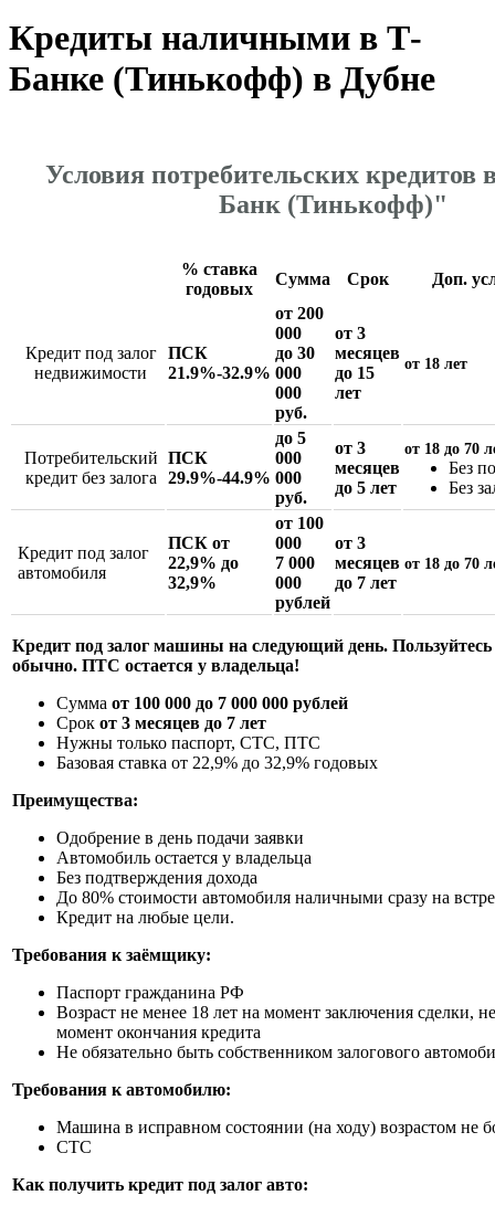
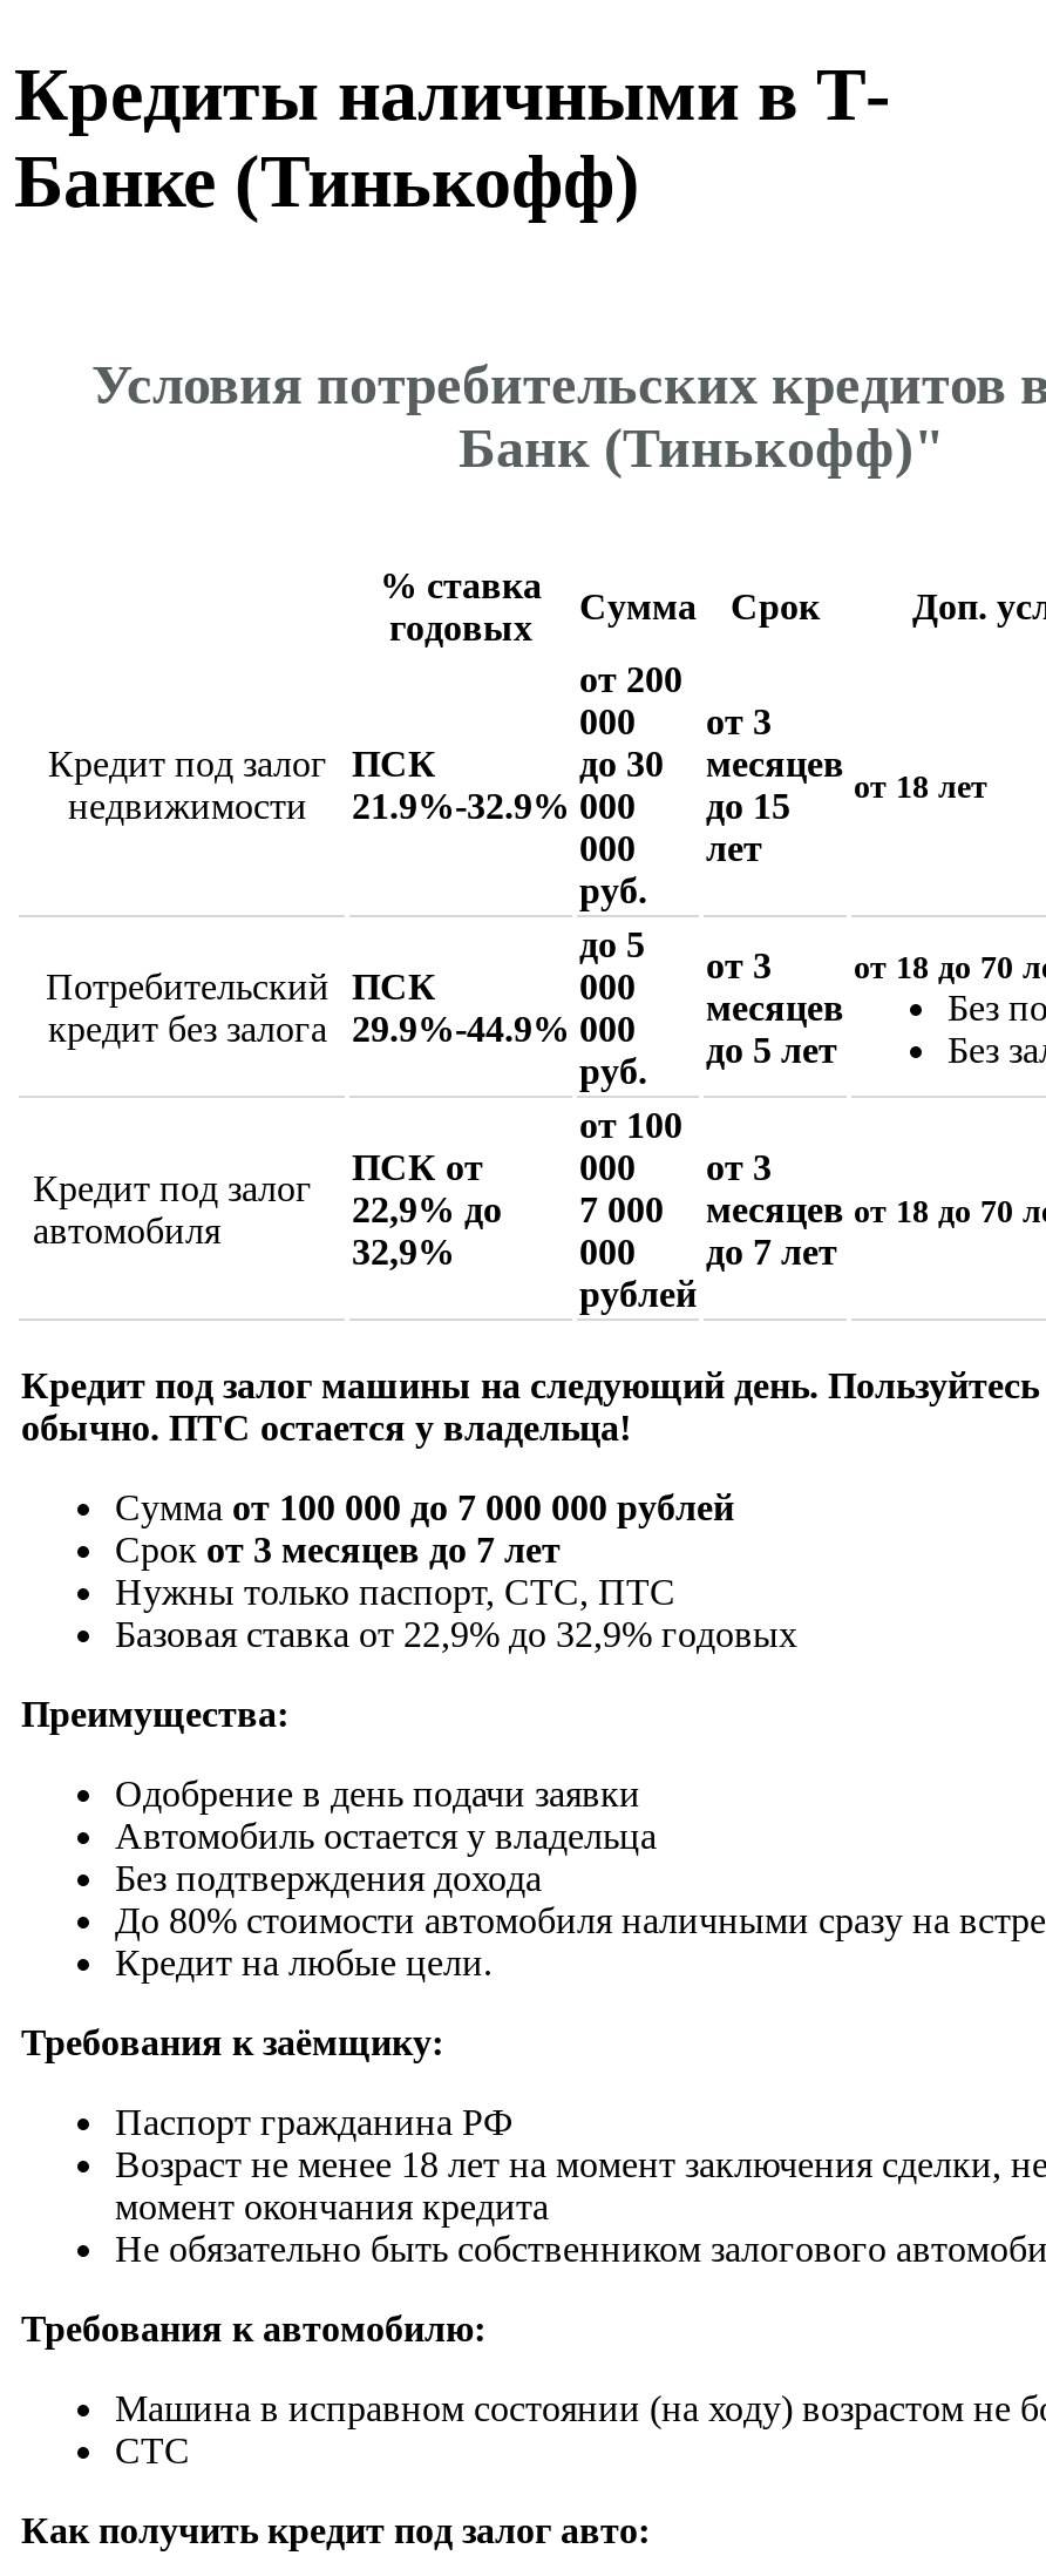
- Банке (Тинькофф) в Дубне
+ Банке (Тинькофф)
